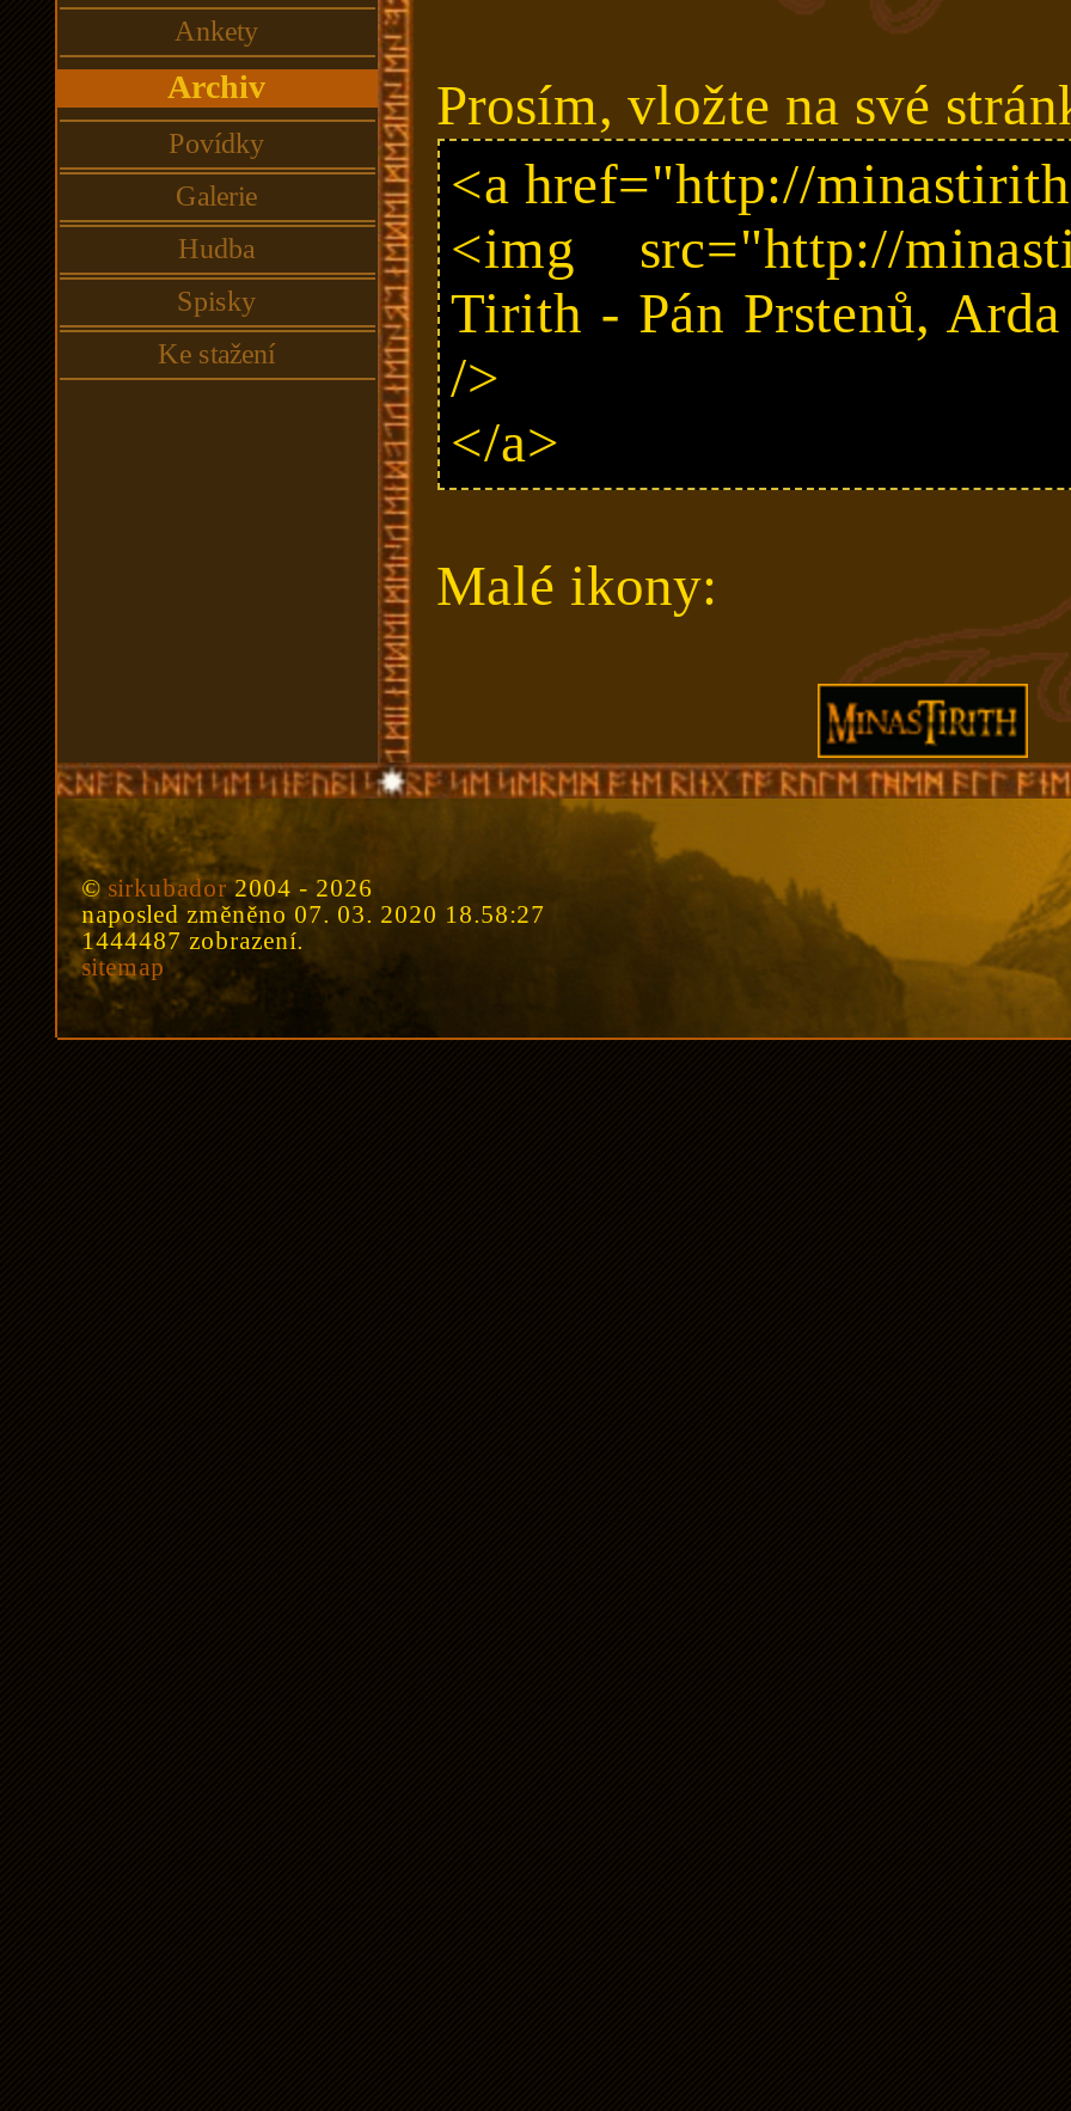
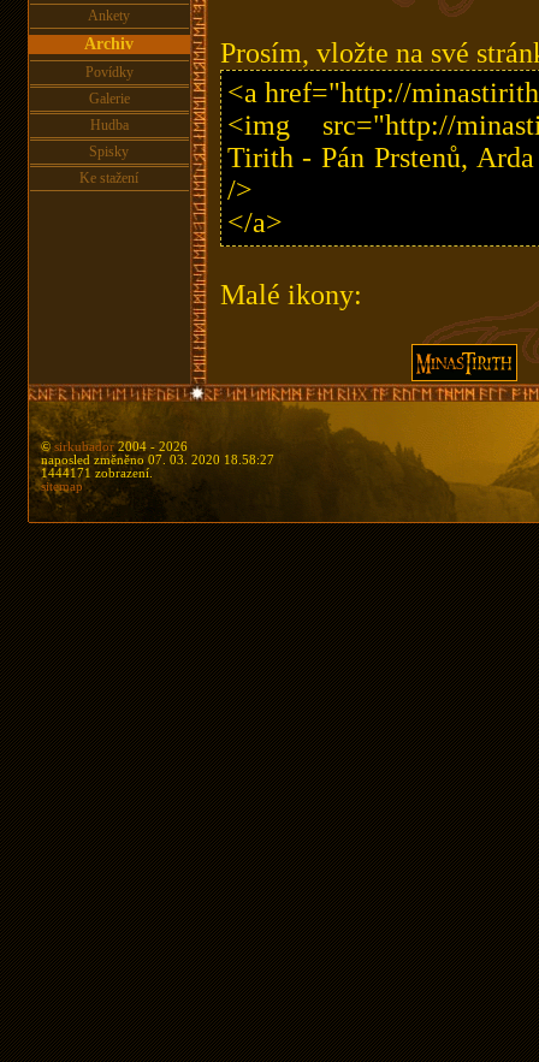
- 1444487 zobrazení.
+ 1444171 zobrazení.
